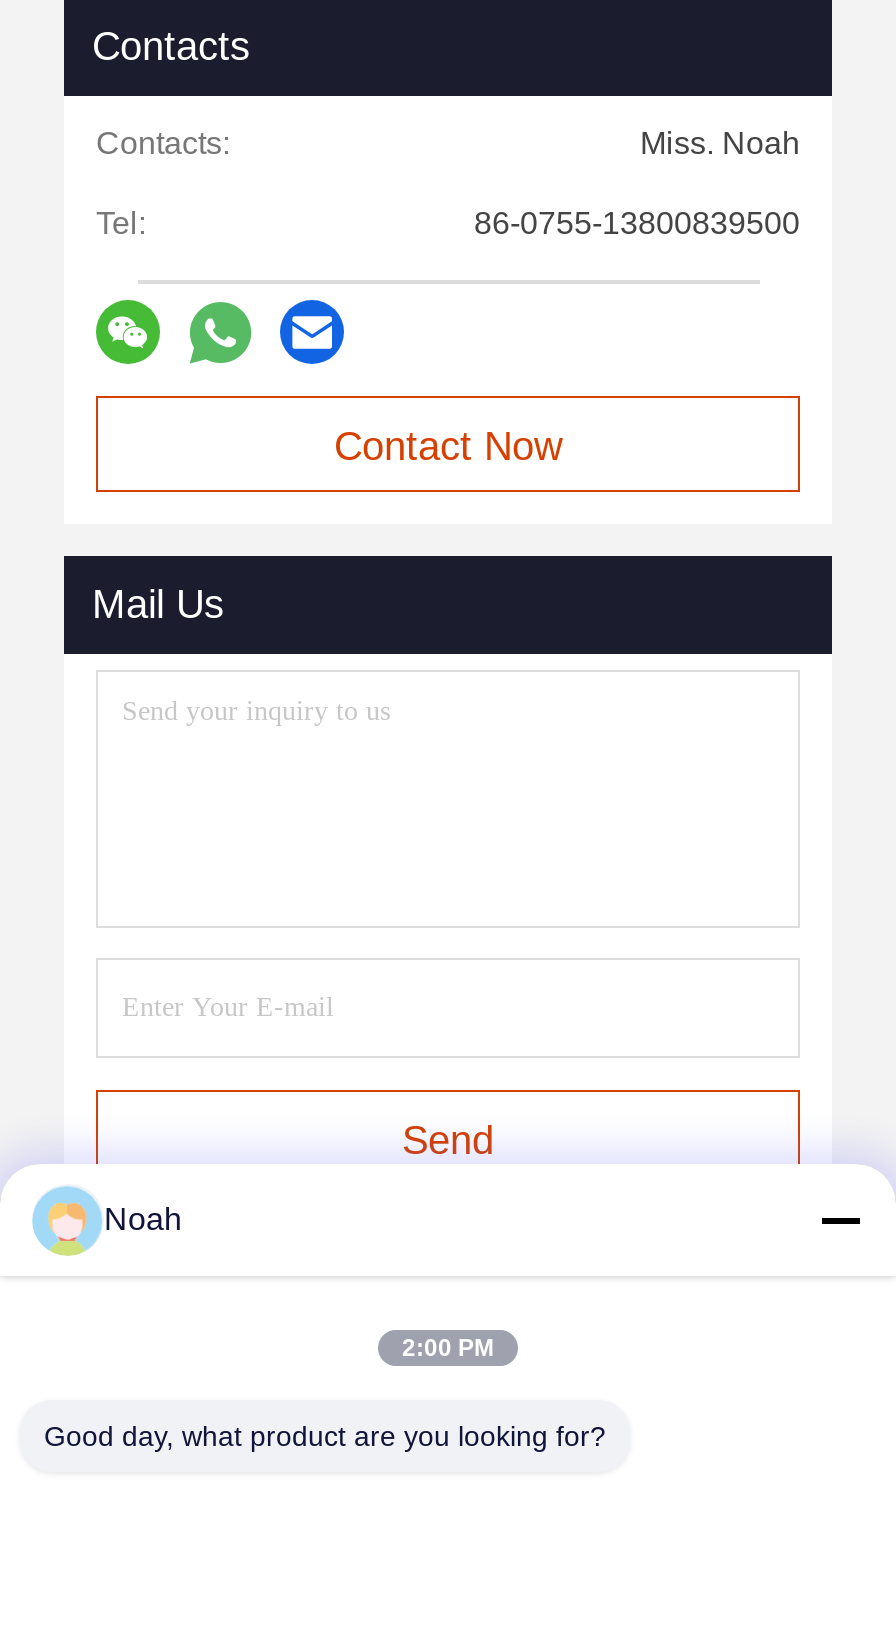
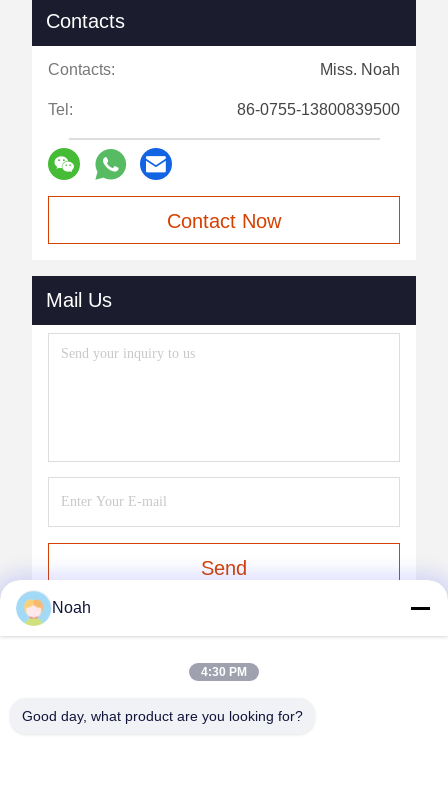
- 2:00 PM
+ 4:30 PM
